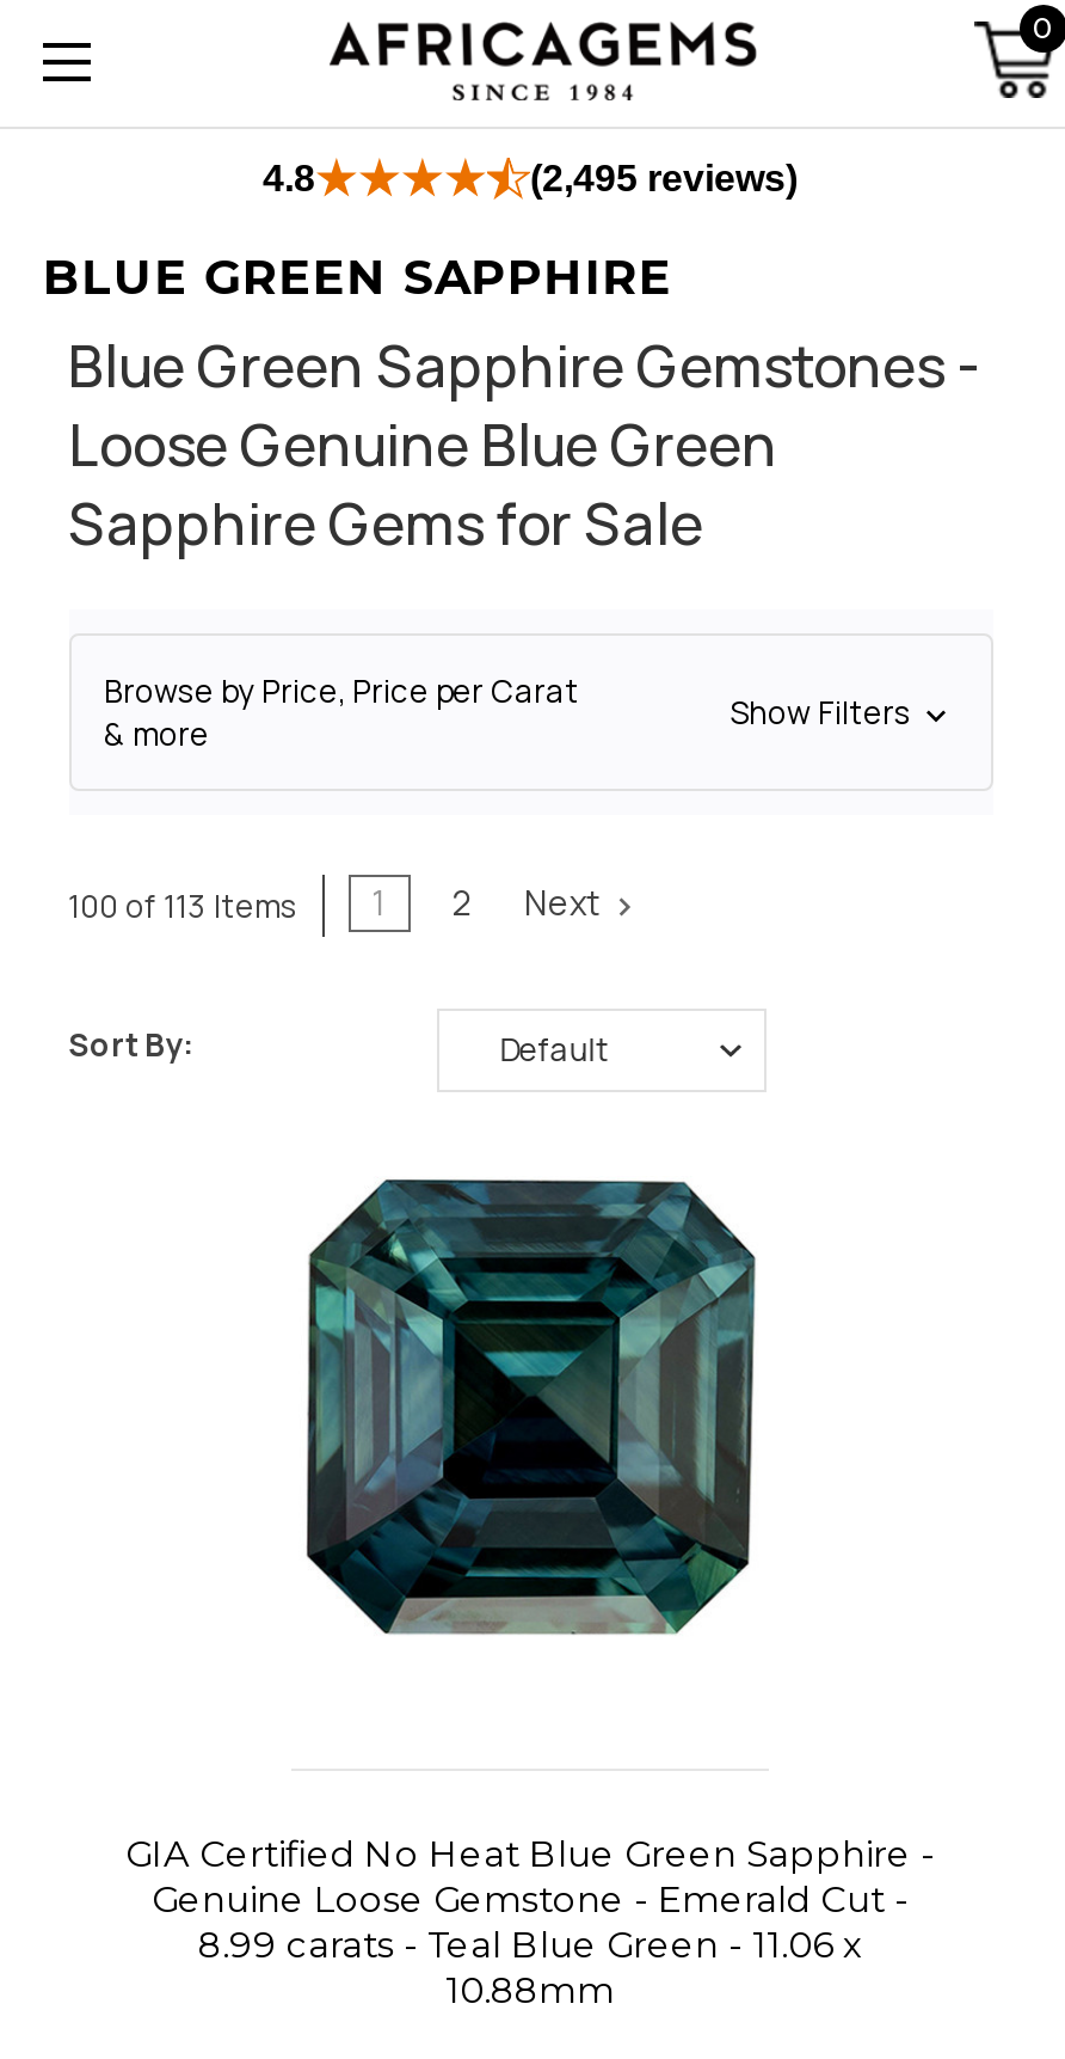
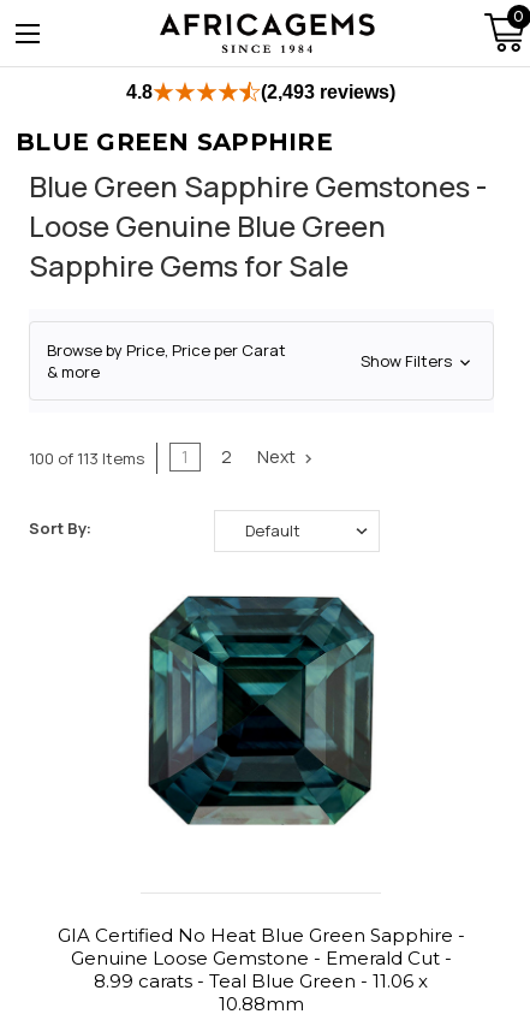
- (2,495 reviews)
+ (2,493 reviews)
